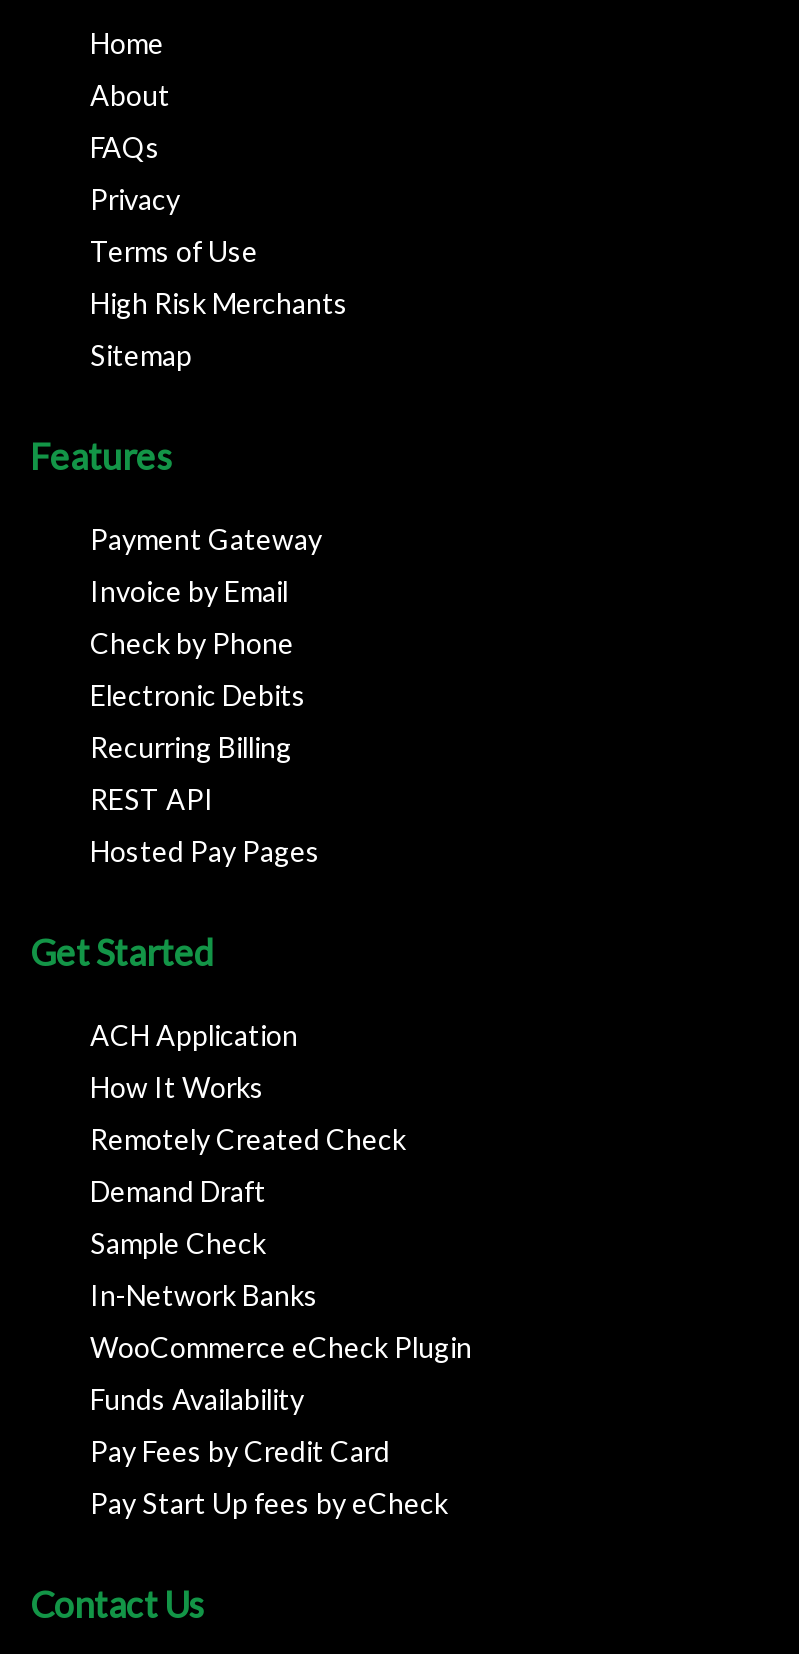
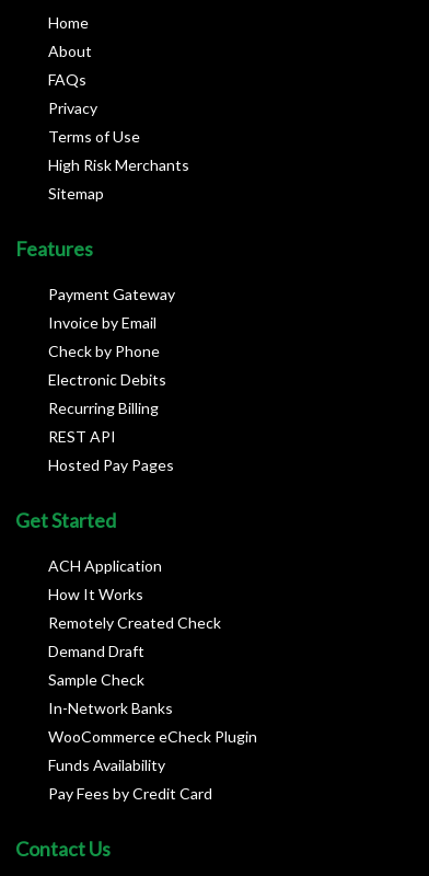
- Pay Start Up fees by eCheck
